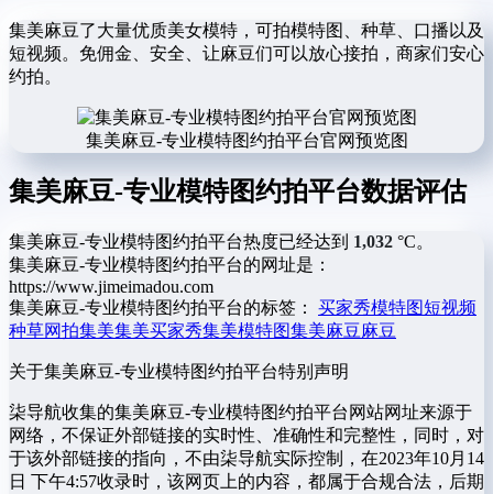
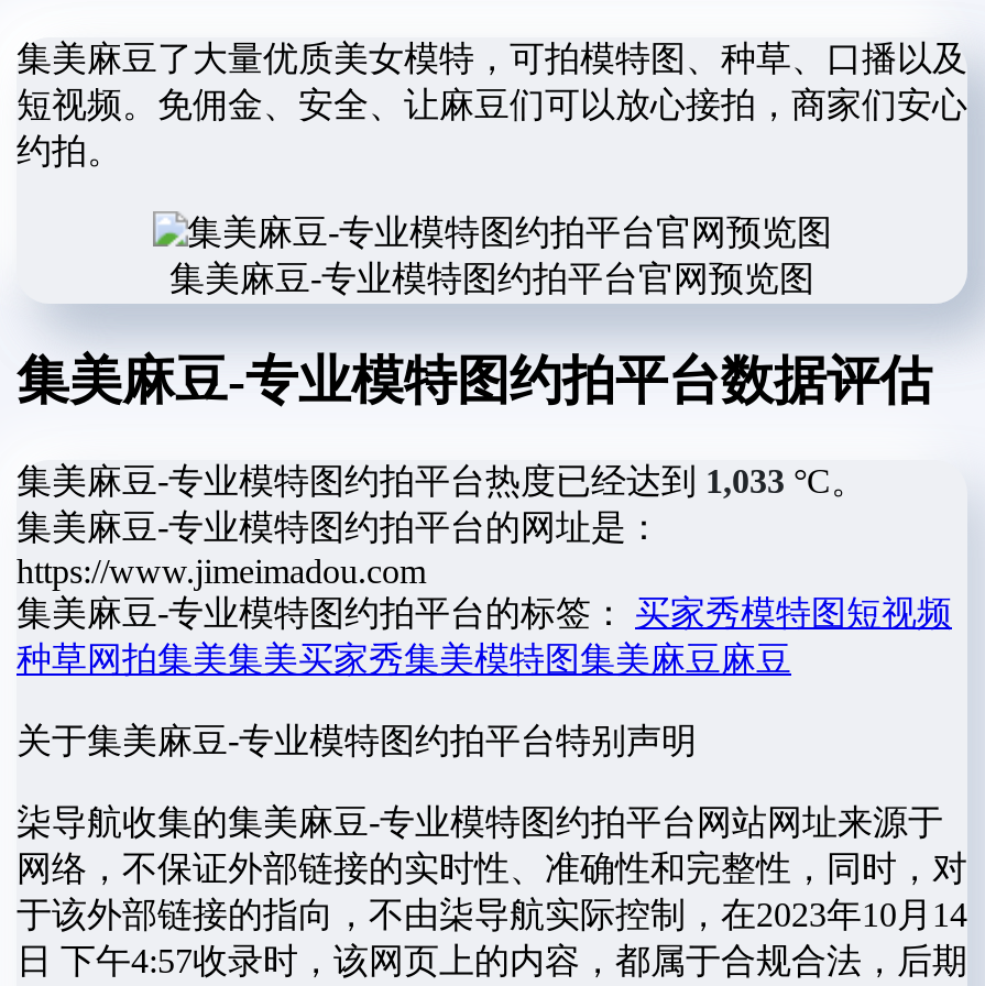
- 集美麻豆-专业模特图约拍平台热度已经达到1,032 °C。
+ 集美麻豆-专业模特图约拍平台热度已经达到1,033 °C。
